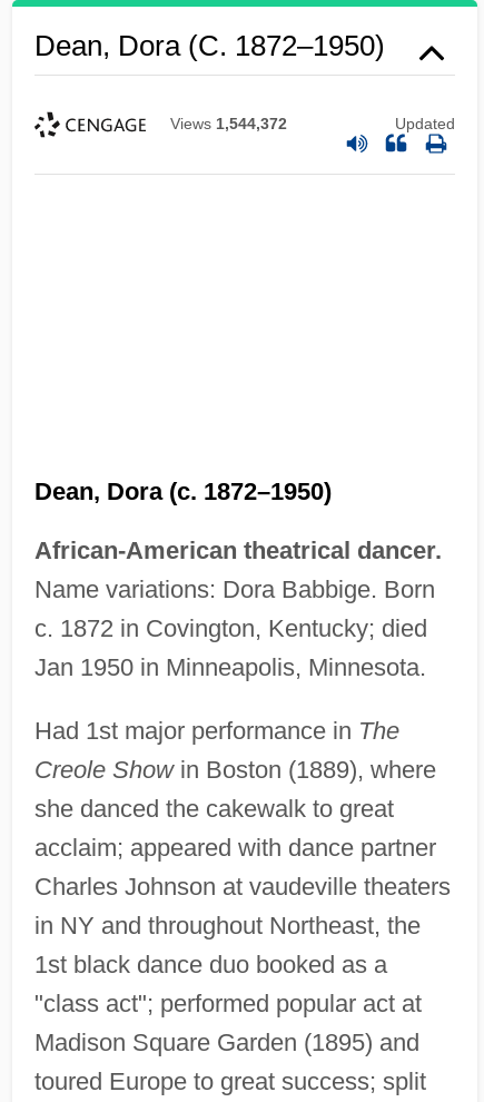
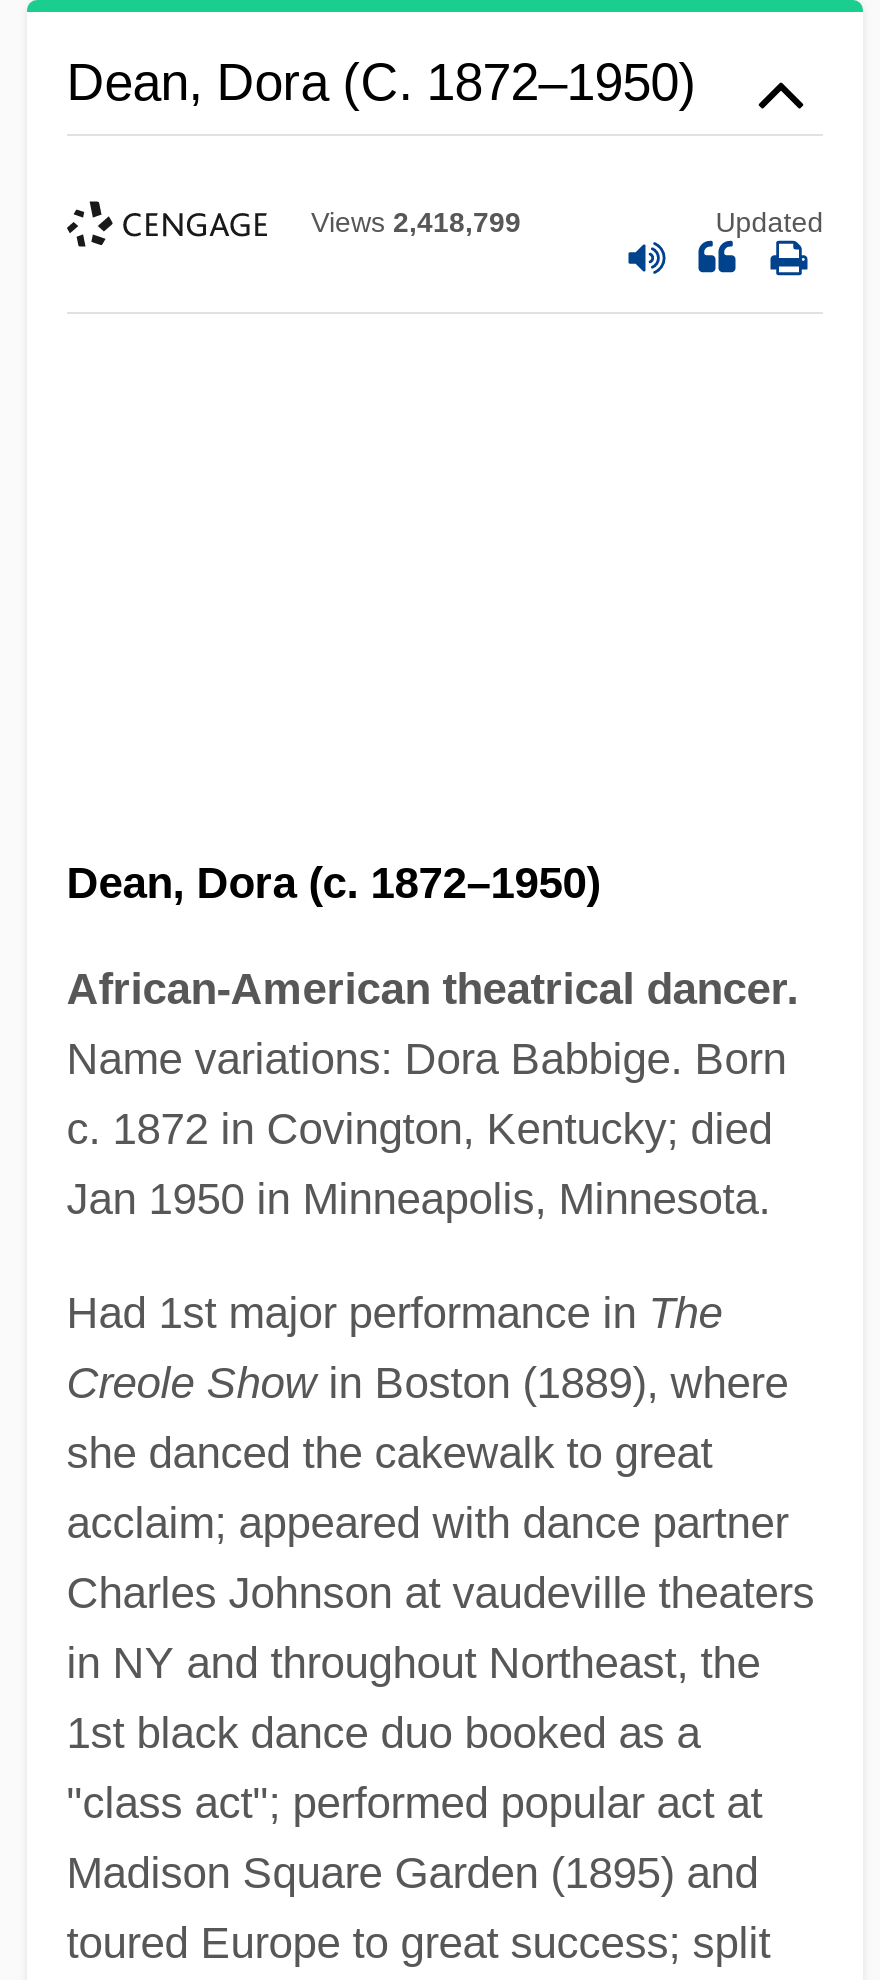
- Views 1,544,372
+ Views 2,418,799
